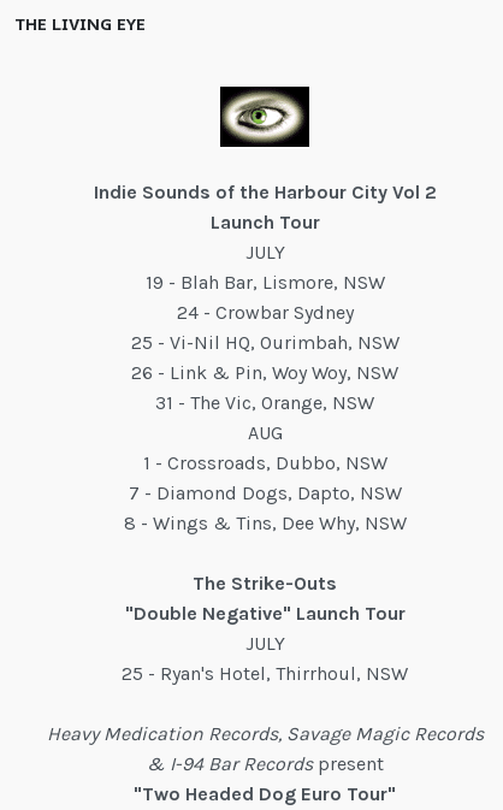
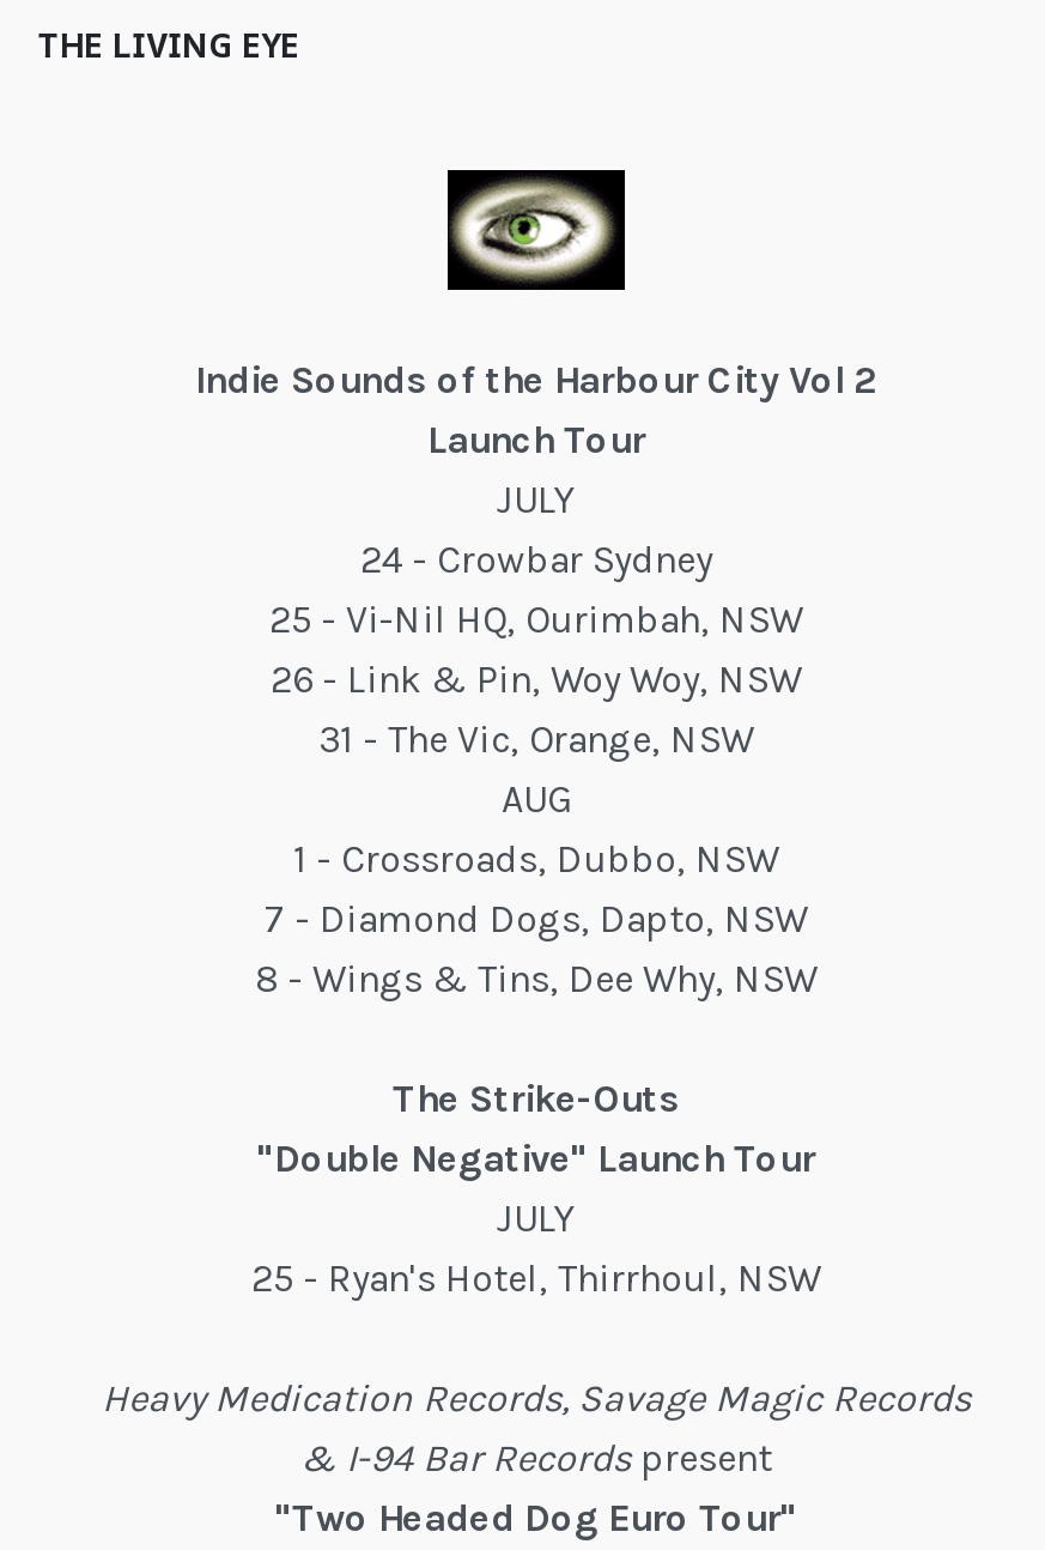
- 19 - Blah Bar, Lismore, NSW
